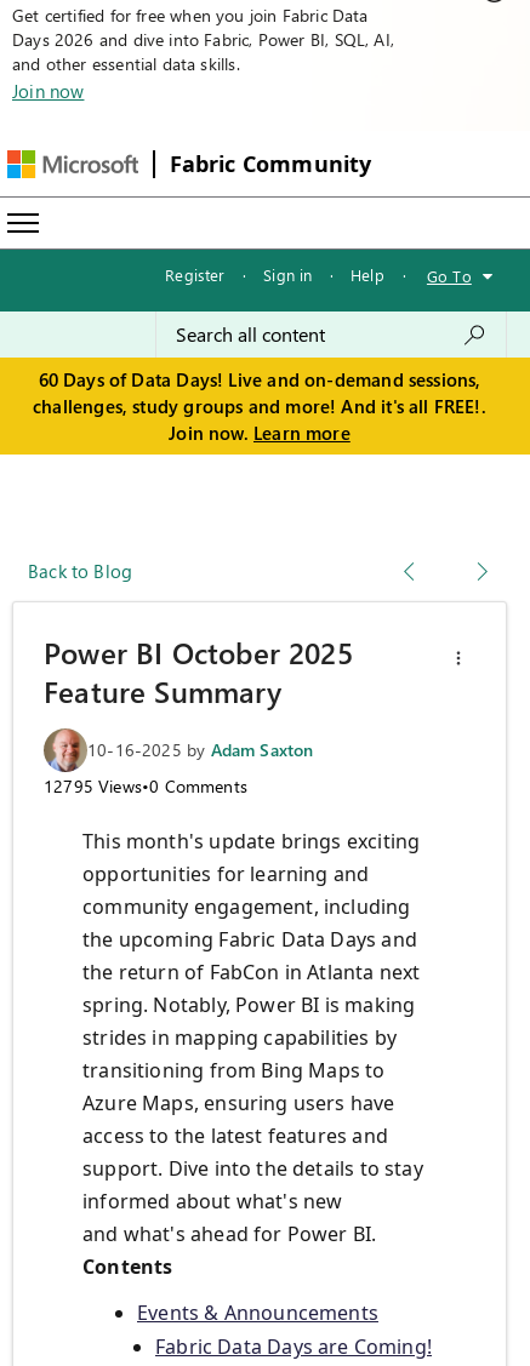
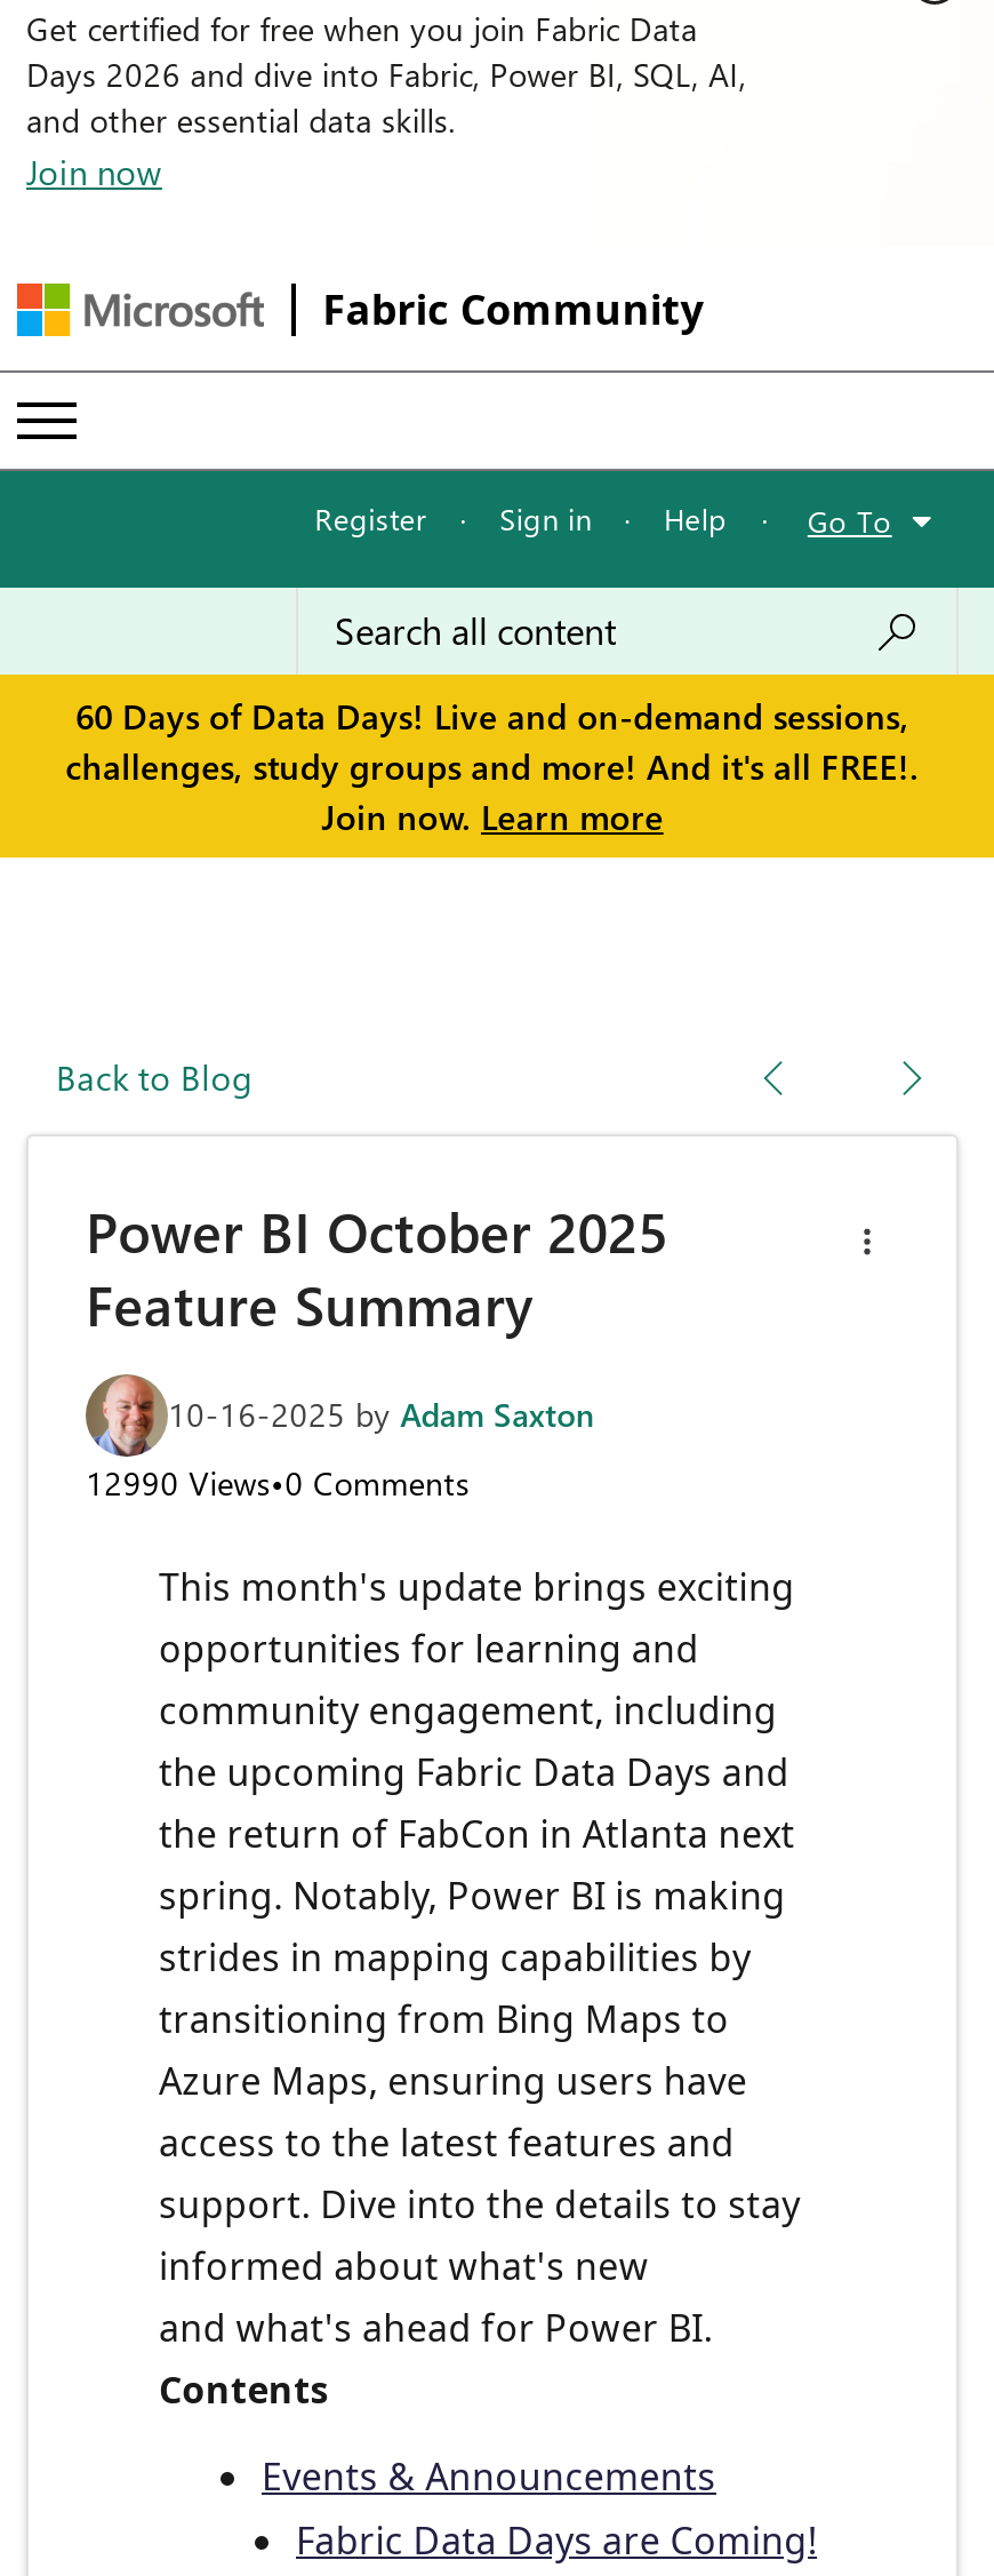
- 12795 Views•0 Comments
+ 12990 Views•0 Comments
